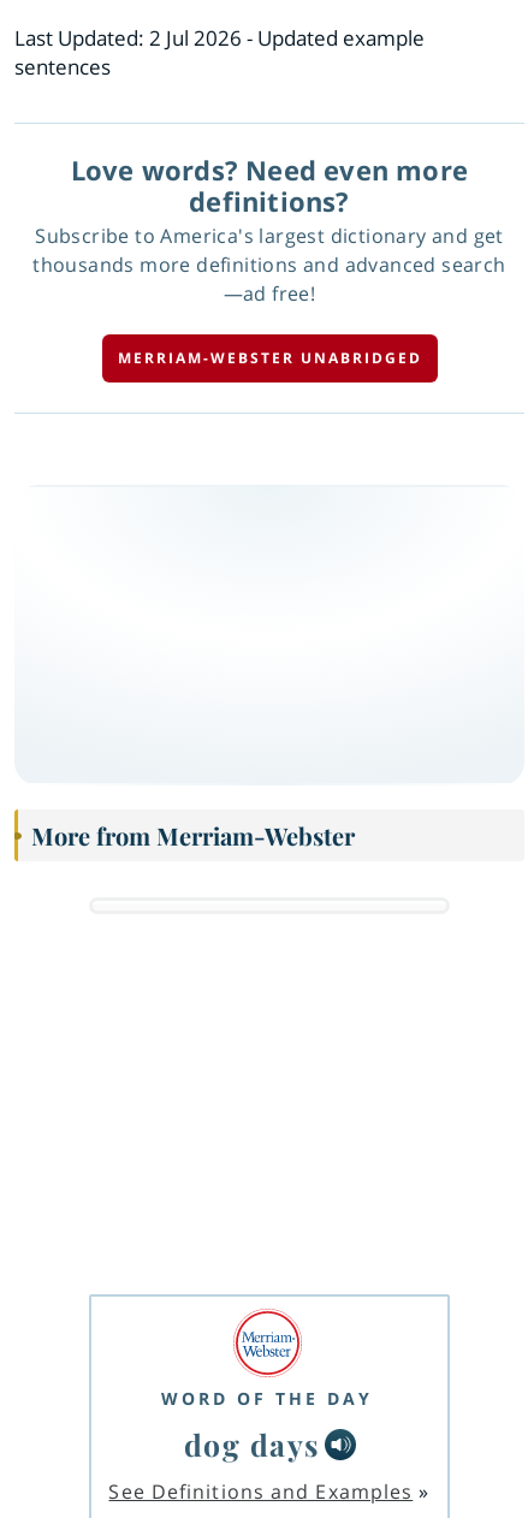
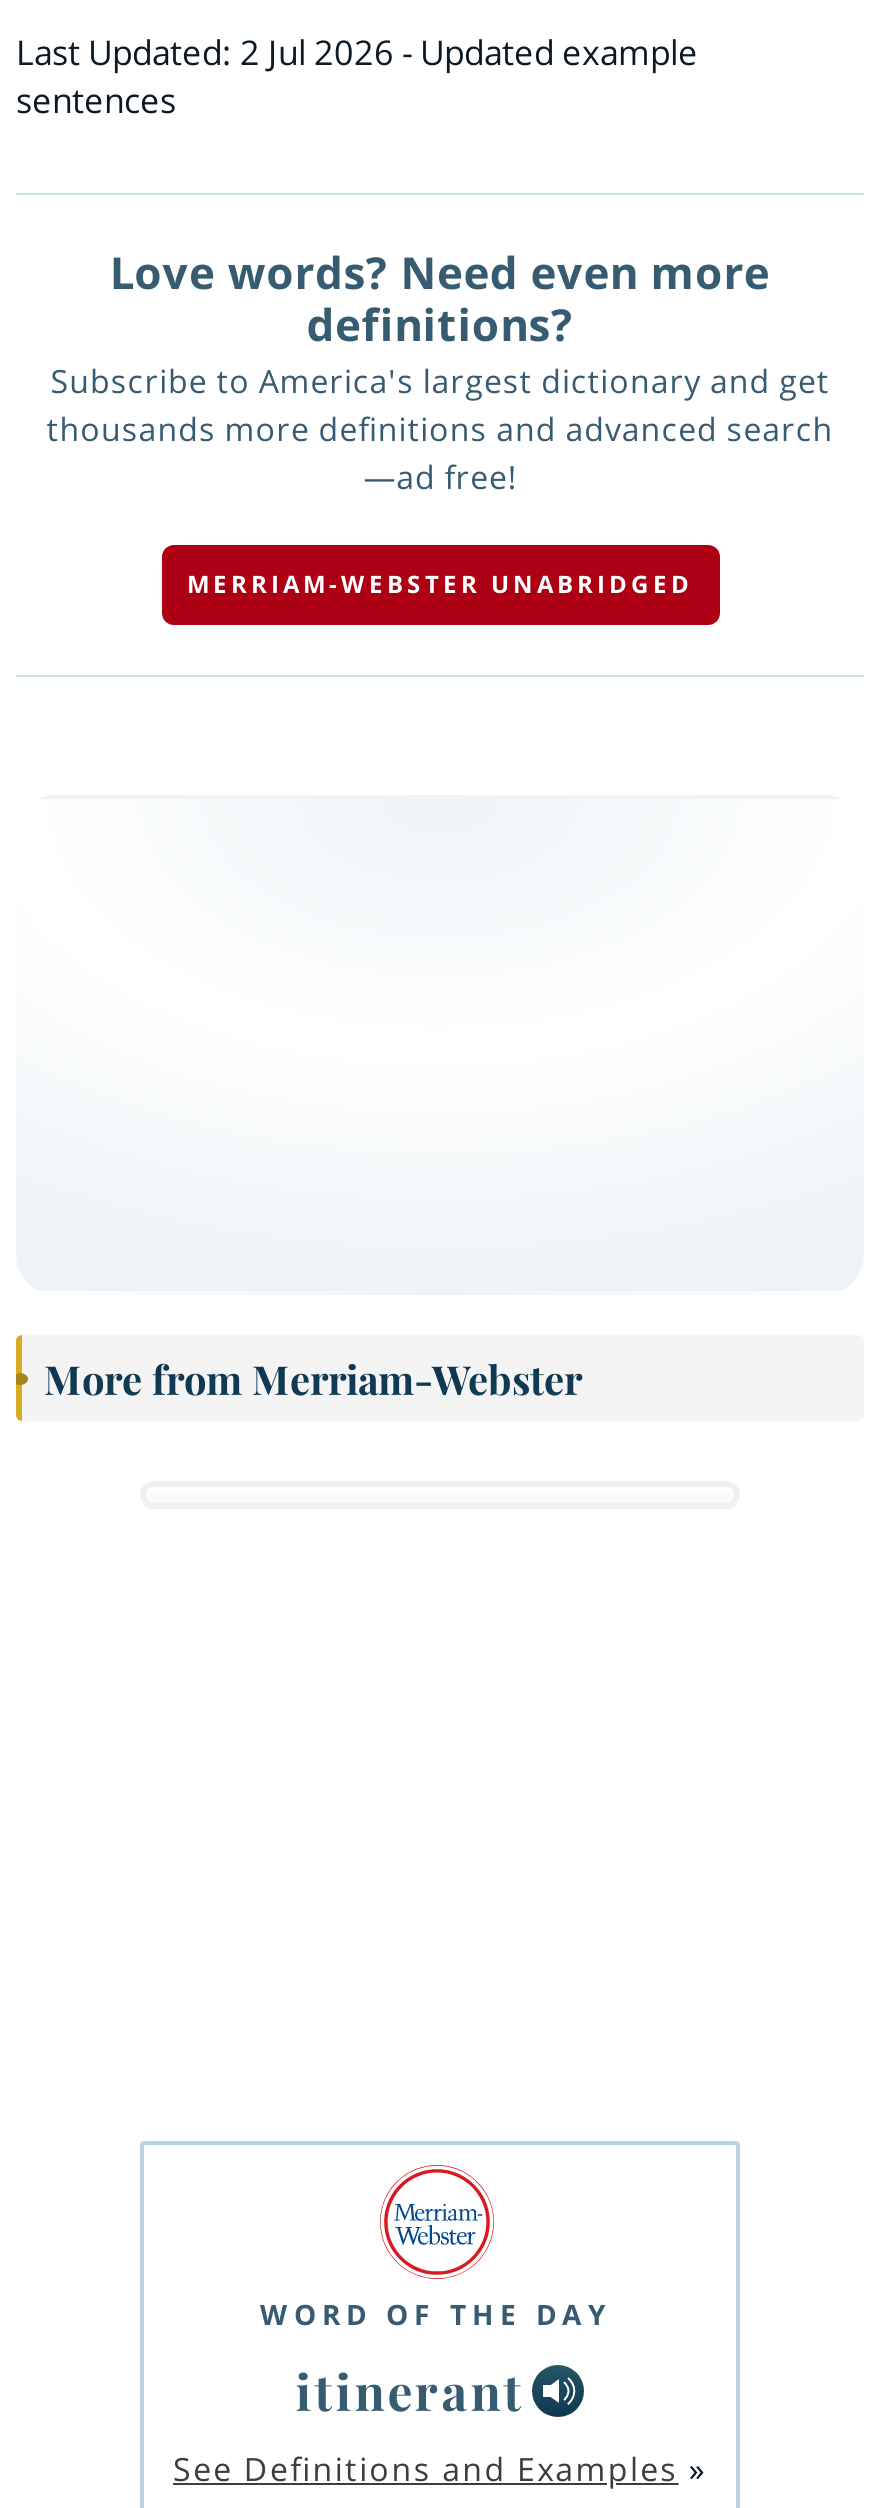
- dog days
+ itinerant
